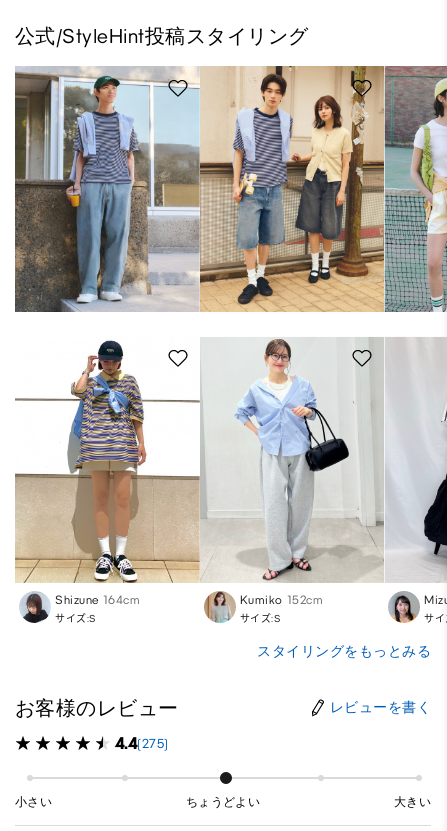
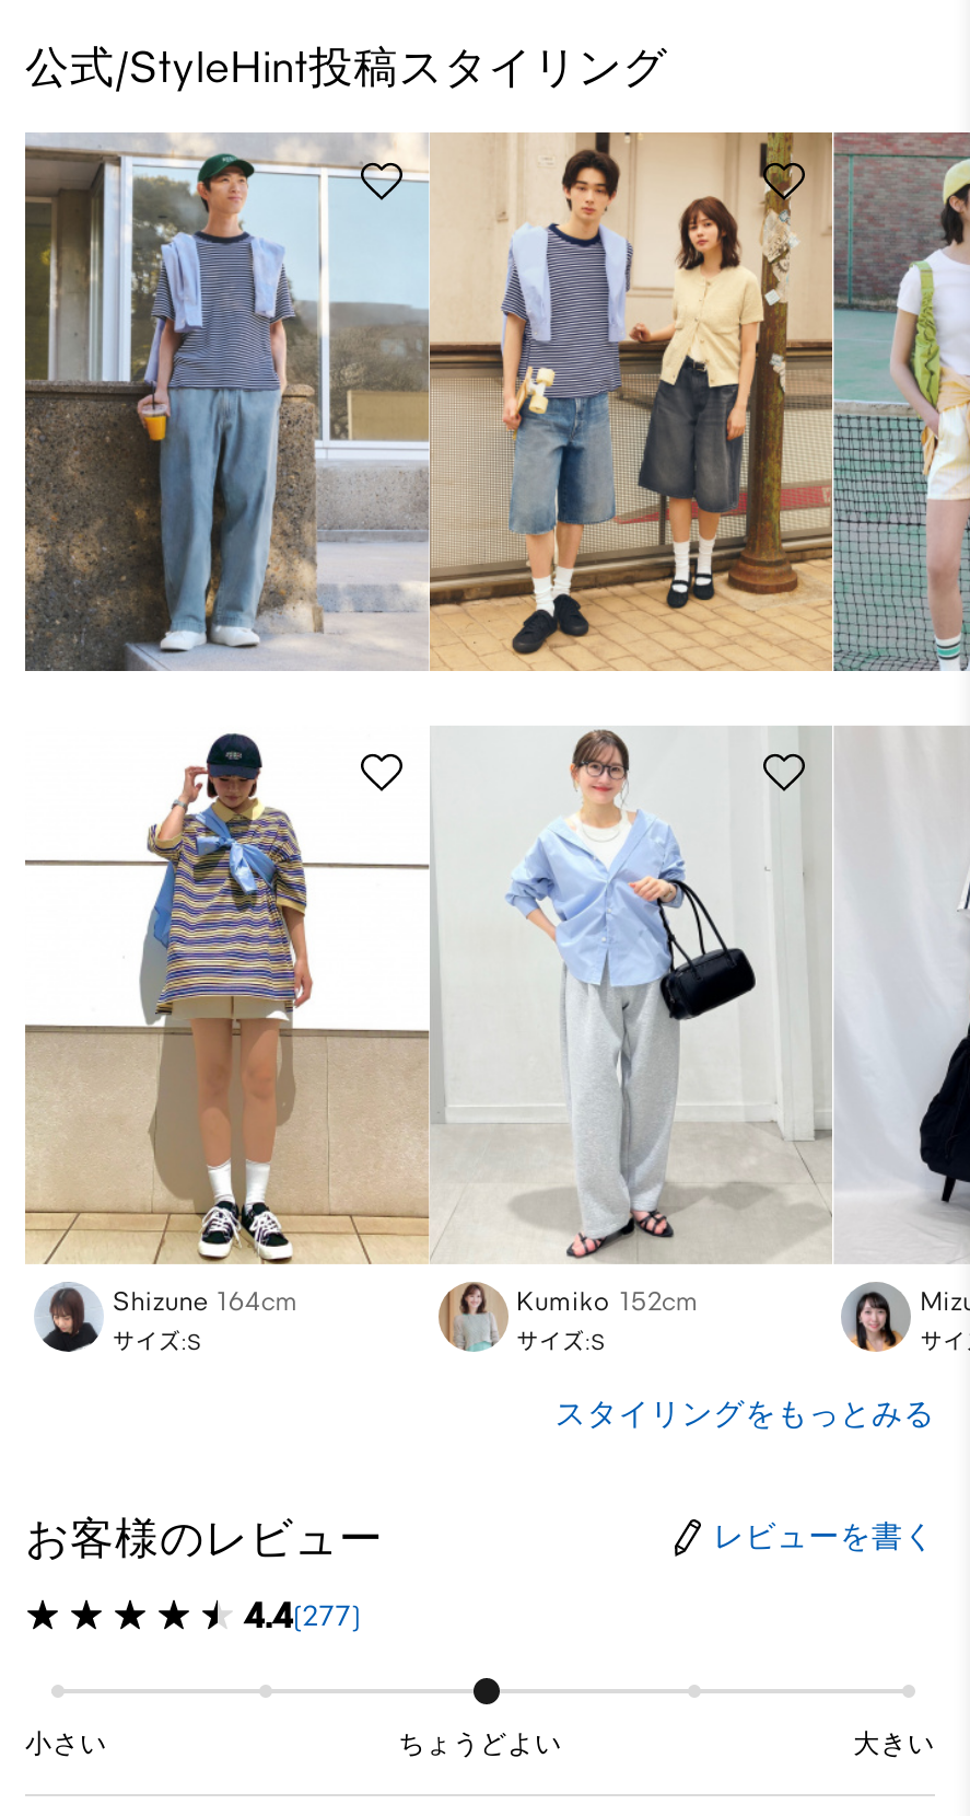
- 4.4(275)
+ 4.4(277)
